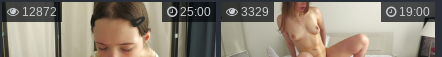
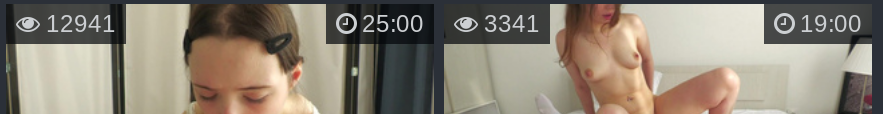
- 12872
+ 12941

- 25:00 3329
+ 25:00 3341
